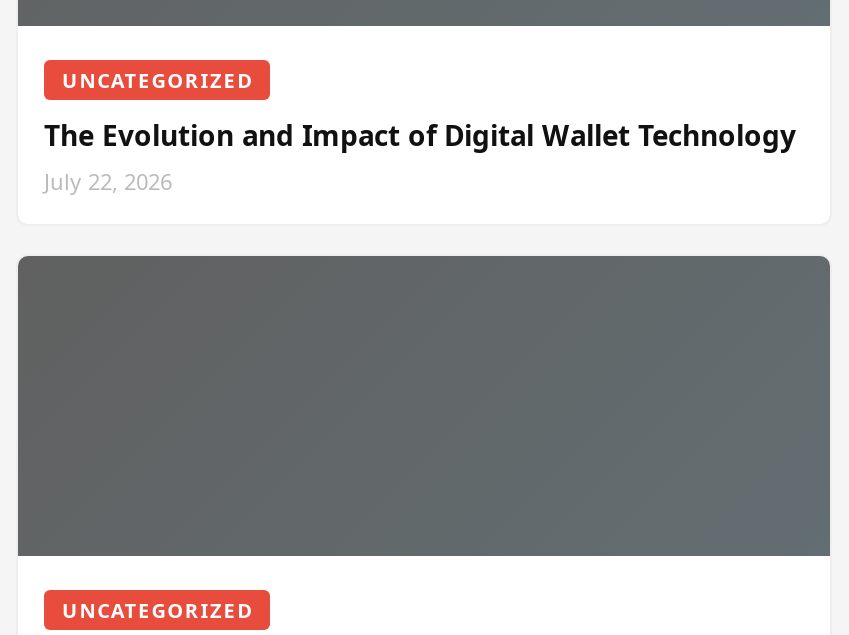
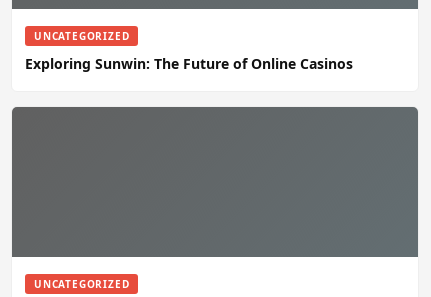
- The Evolution and Impact of Digital Wallet Technology
- July 22, 2026
+ Exploring Sunwin: The Future of Online Casinos
